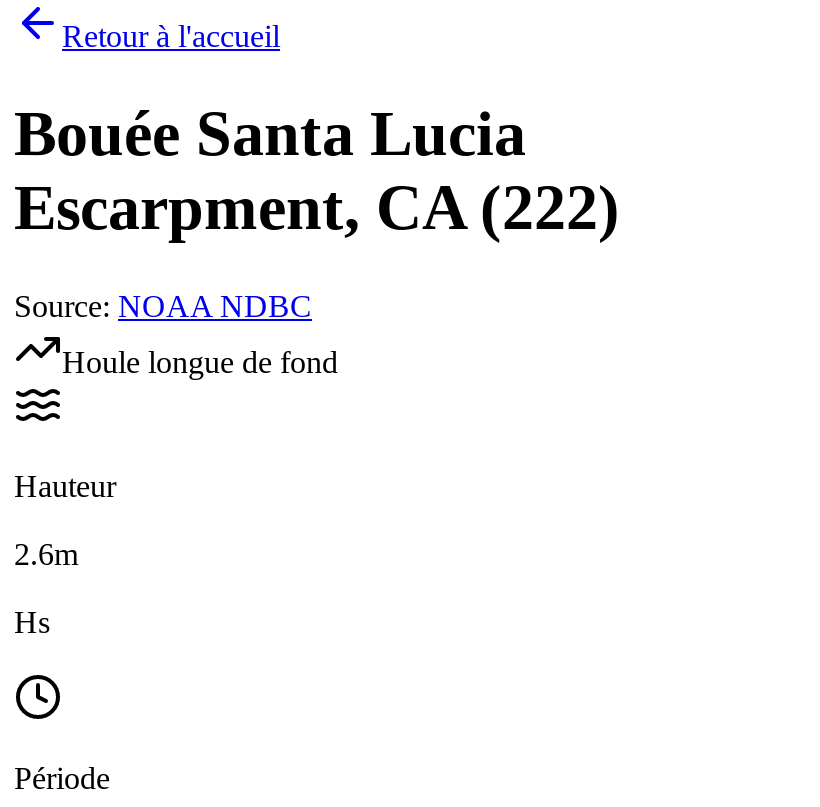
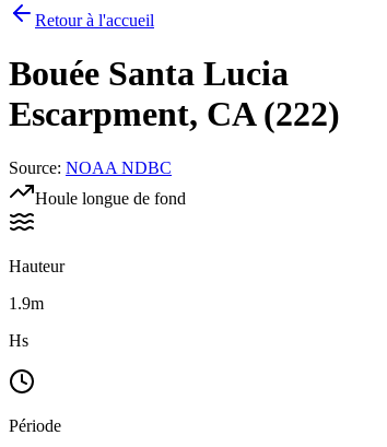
- 2.6m
+ 1.9m
